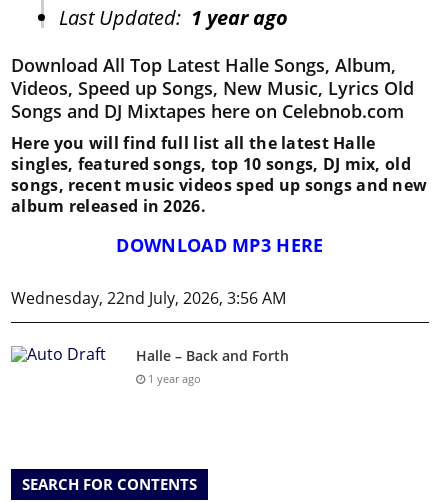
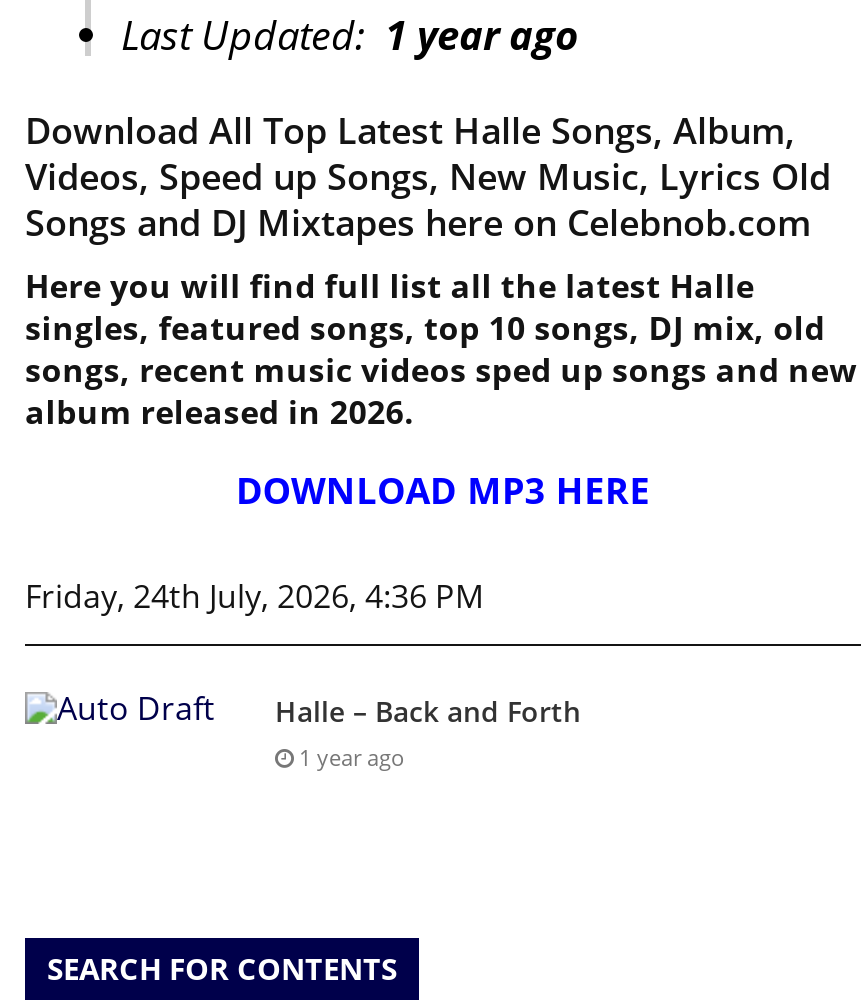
- Wednesday, 22nd July, 2026, 3:56 AM
+ Friday, 24th July, 2026, 4:36 PM
